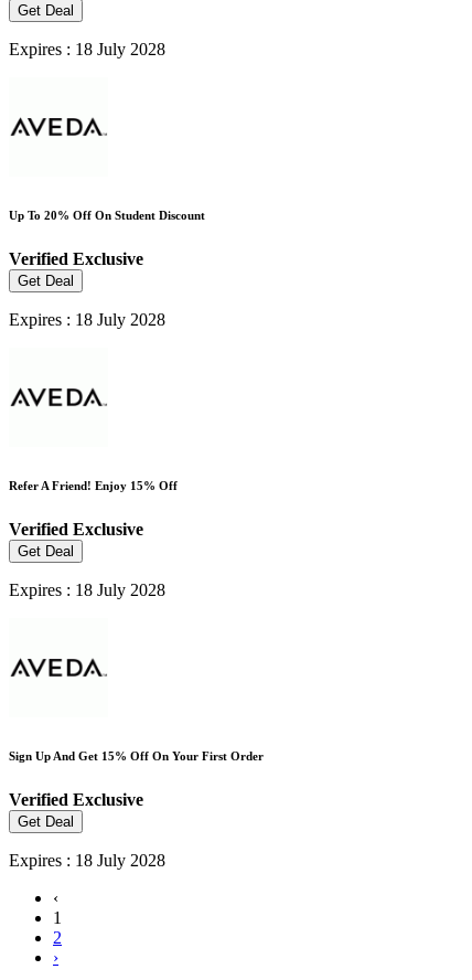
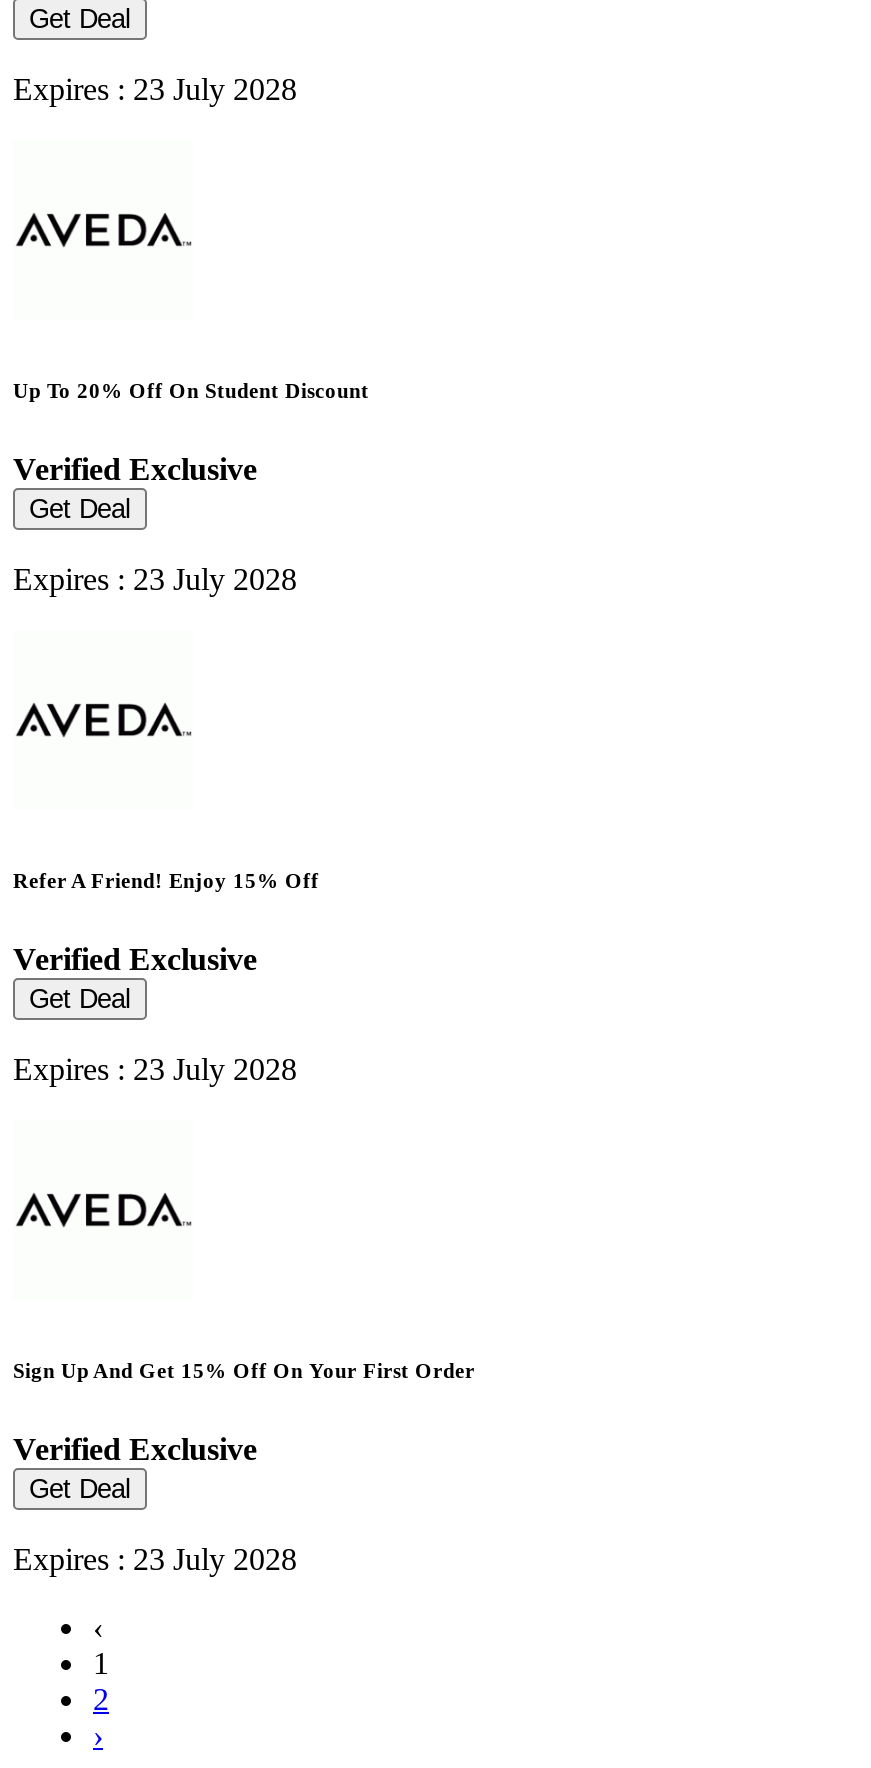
- Expires : 18 July 2028
+ Expires : 23 July 2028

- Expires : 18 July 2028
+ Expires : 23 July 2028

- Expires : 18 July 2028
+ Expires : 23 July 2028

- Expires : 18 July 2028
+ Expires : 23 July 2028
